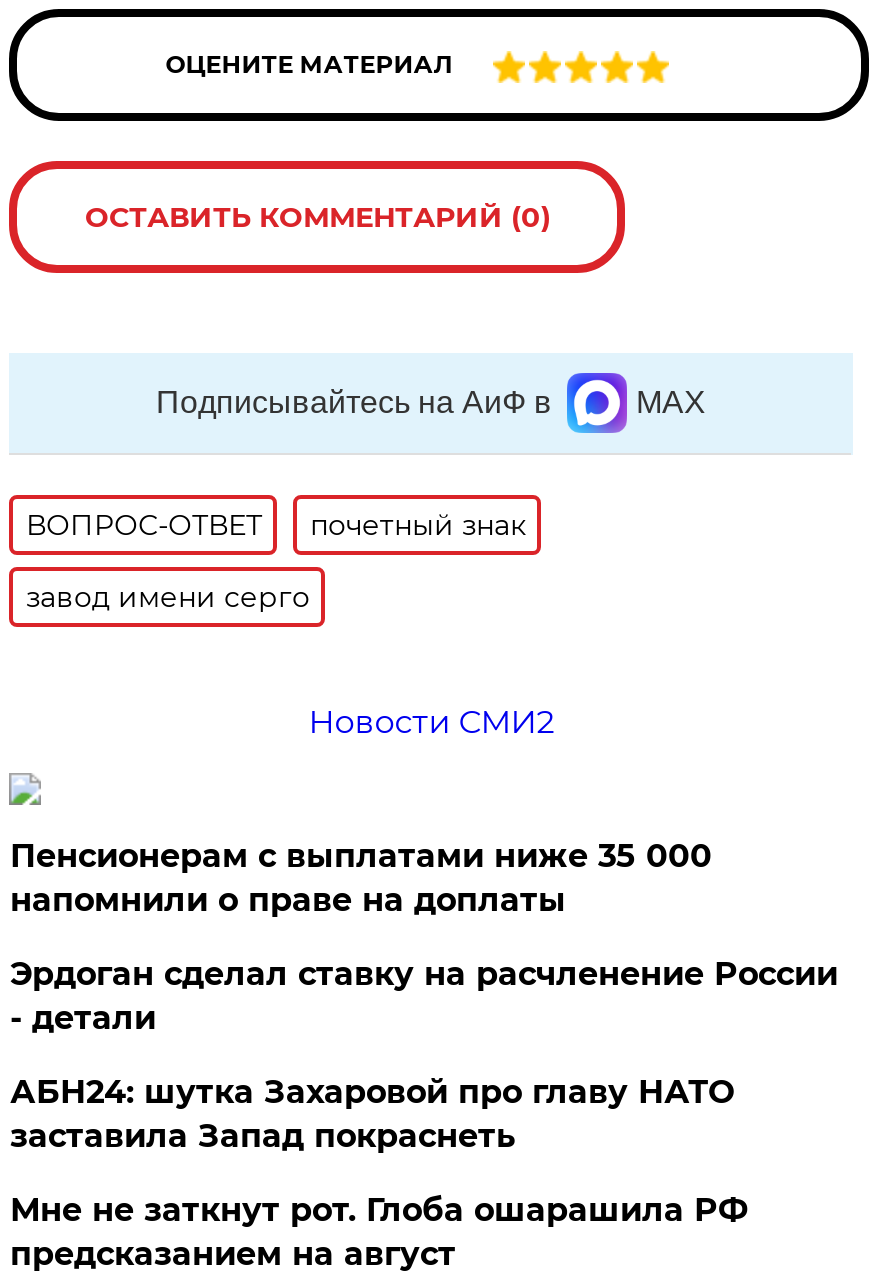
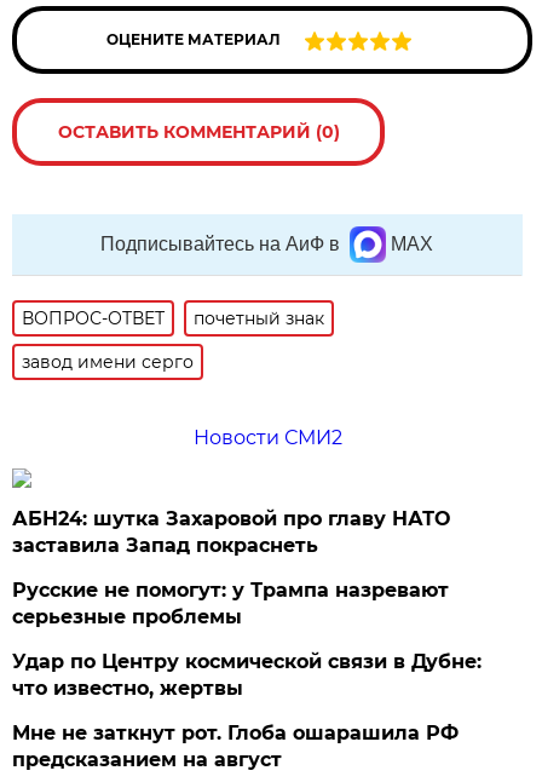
- Пенсионерам с выплатами ниже 35 000
- напомнили о праве на доплаты
- Эрдоган сделал ставку на расчленение России
- - детали

moved up: АБН24: шутка Захаровой про главу НАТО | заставила Запад покраснеть

+ Русские не помогут: у Трампа назревают
+ серьезные проблемы
+ Удар по Центру космической связи в Дубне:
+ что известно, жертвы
